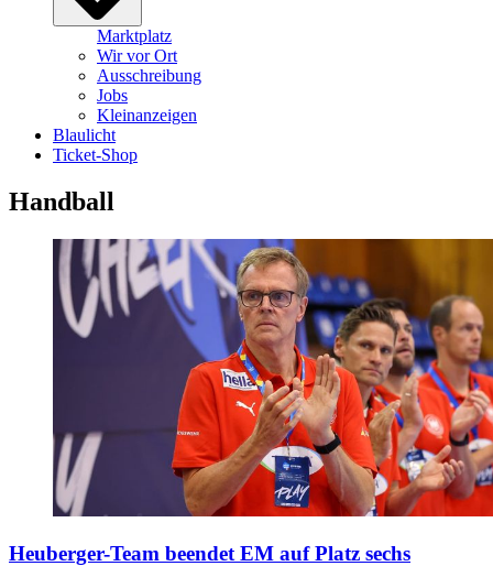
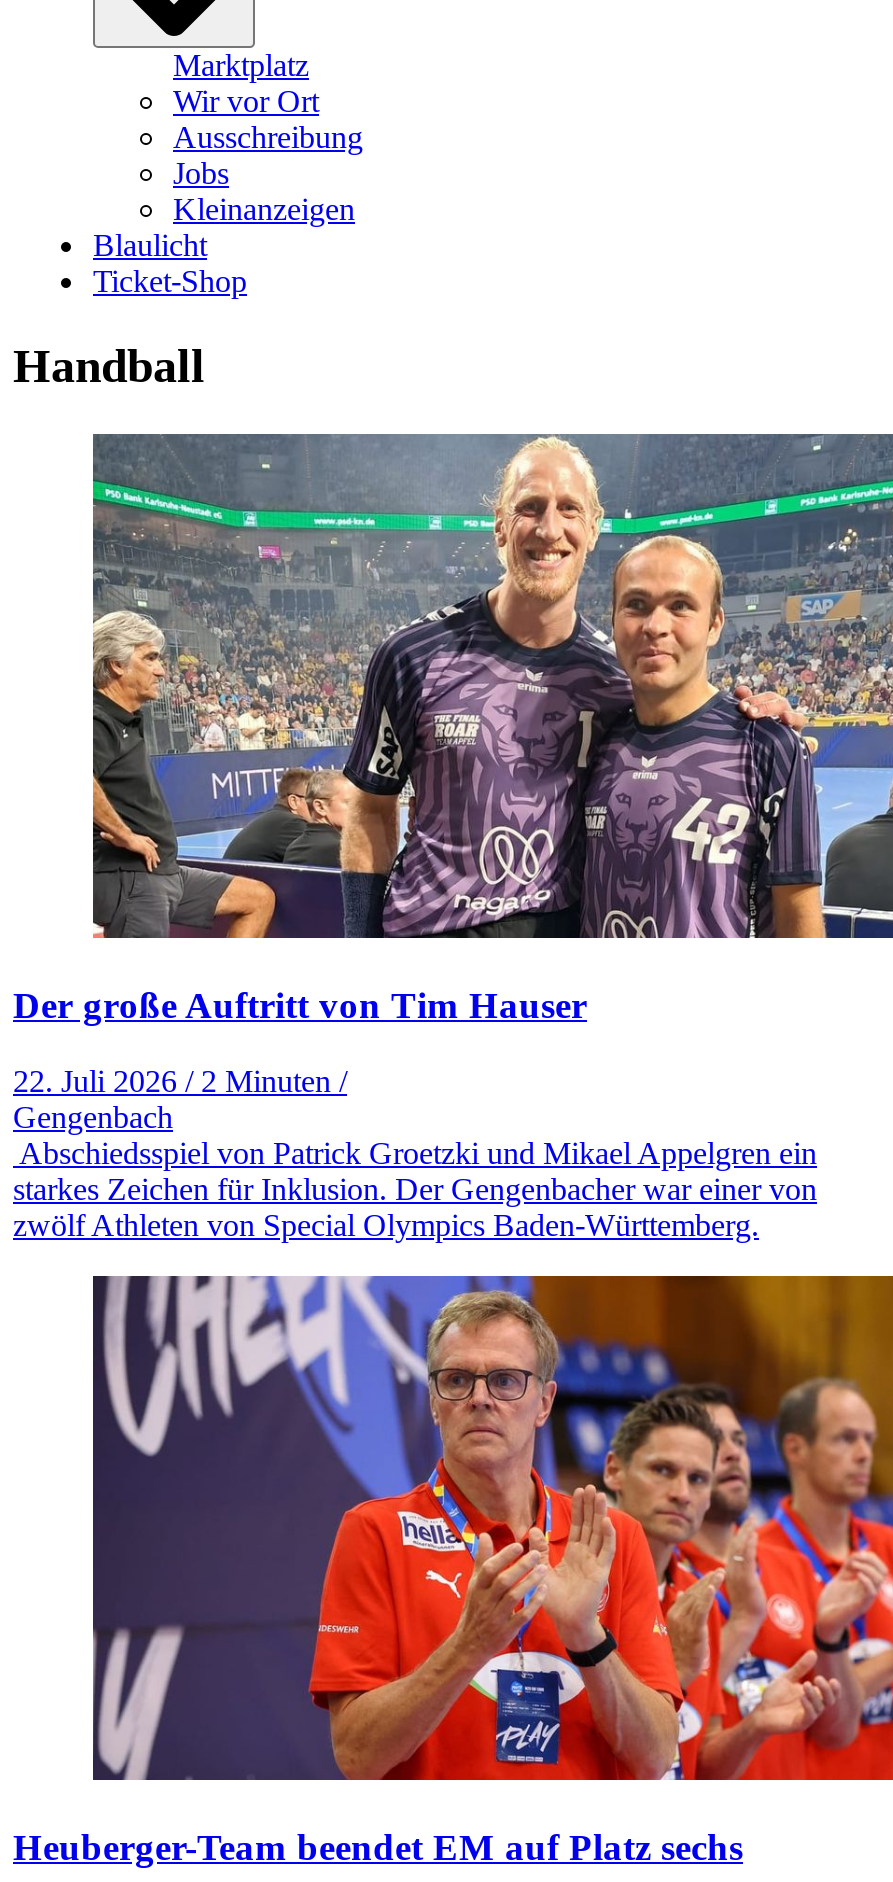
+ [image]
+ Der große Auftritt von Tim Hauser
+ 22. Juli 2026 / 2 Minuten /
+ Gengenbach
+ Abschiedsspiel von Patrick Groetzki und Mikael Appelgren ein
+ starkes Zeichen für Inklusion. Der Gengenbacher war einer von
+ zwölf Athleten von Special Olympics Baden-Württemberg.
